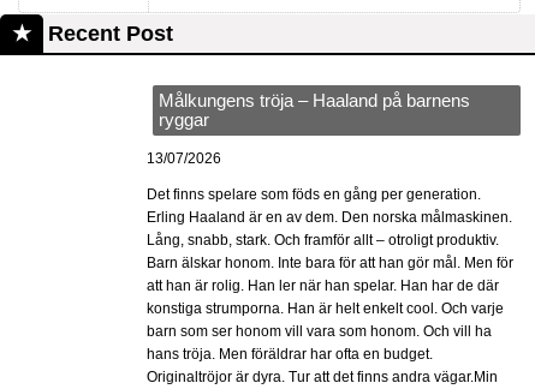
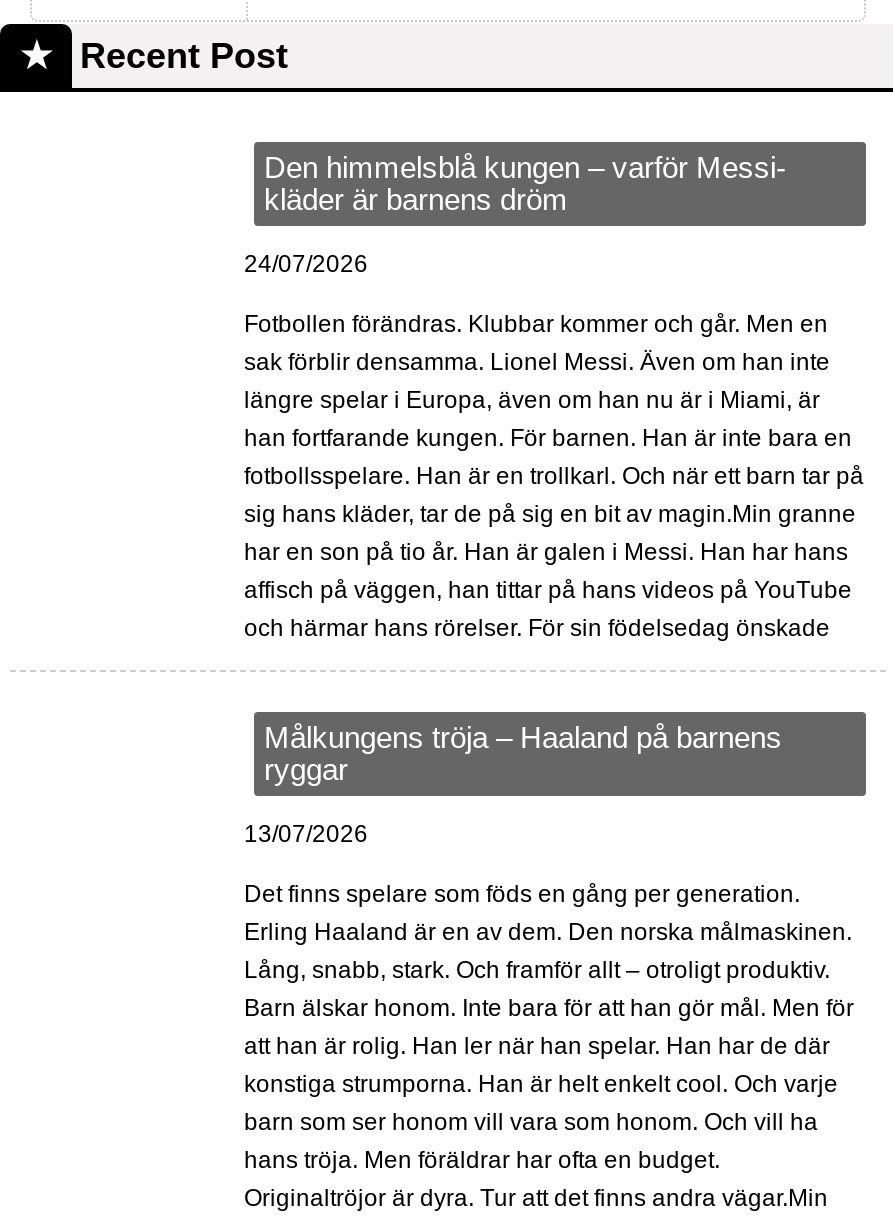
+ Den himmelsblå kungen – varför Messi-
+ kläder är barnens dröm
+ 24/07/2026
+ Fotbollen förändras. Klubbar kommer och går. Men en
+ sak förblir densamma. Lionel Messi. Även om han inte
+ längre spelar i Europa, även om han nu är i Miami, är
+ han fortfarande kungen. För barnen. Han är inte bara en
+ fotbollsspelare. Han är en trollkarl. Och när ett barn tar på
+ sig hans kläder, tar de på sig en bit av magin.Min granne
+ har en son på tio år. Han är galen i Messi. Han har hans
+ affisch på väggen, han tittar på hans videos på YouTube
+ och härmar hans rörelser. För sin födelsedag önskade
